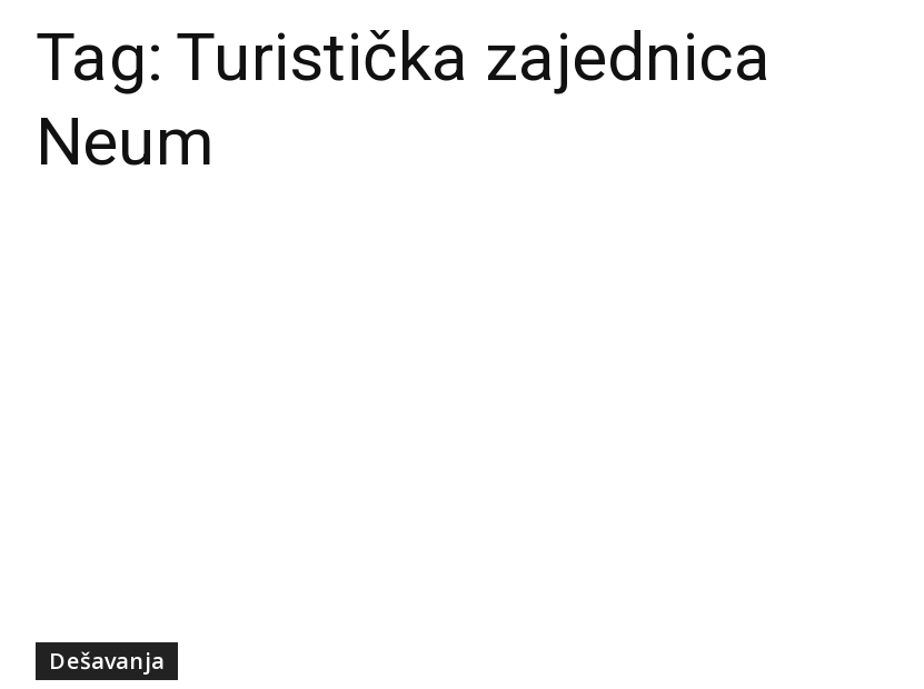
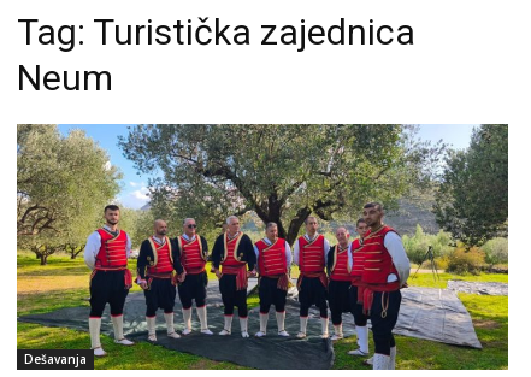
+ [image]
